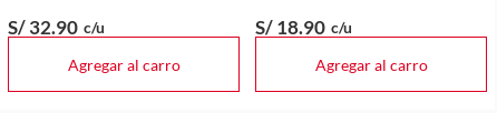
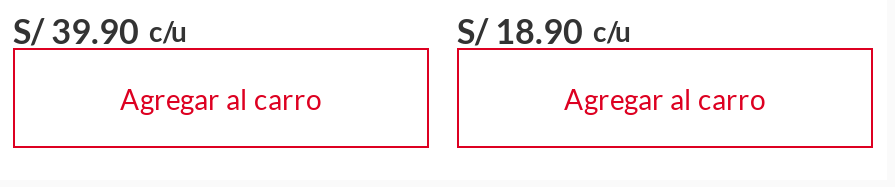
- S/ 32.90 c/u
+ S/ 39.90 c/u
